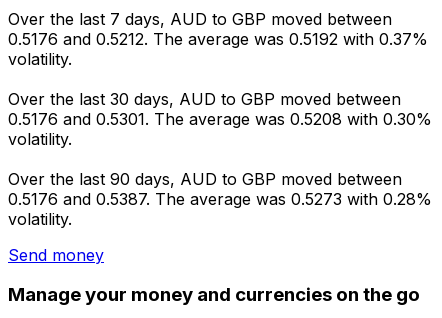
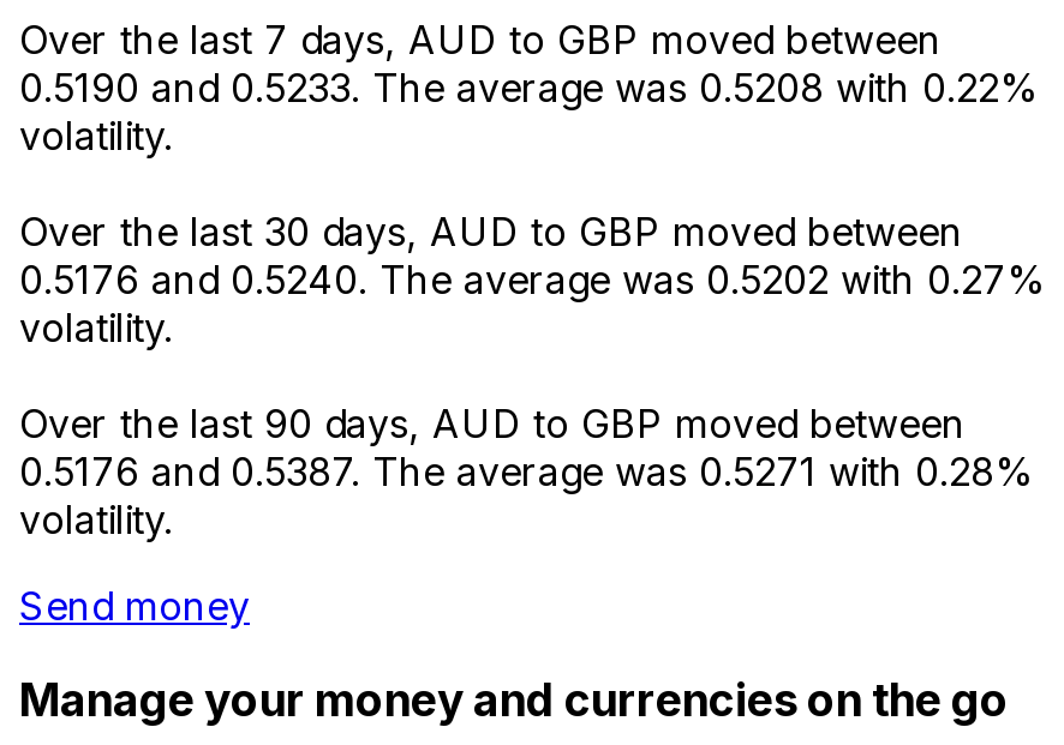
- 0.5176 and 0.5212. The average was 0.5192 with 0.37%
+ 0.5190 and 0.5233. The average was 0.5208 with 0.22%

- 0.5176 and 0.5301. The average was 0.5208 with 0.30%
+ 0.5176 and 0.5240. The average was 0.5202 with 0.27%

- 0.5176 and 0.5387. The average was 0.5273 with 0.28%
+ 0.5176 and 0.5387. The average was 0.5271 with 0.28%
